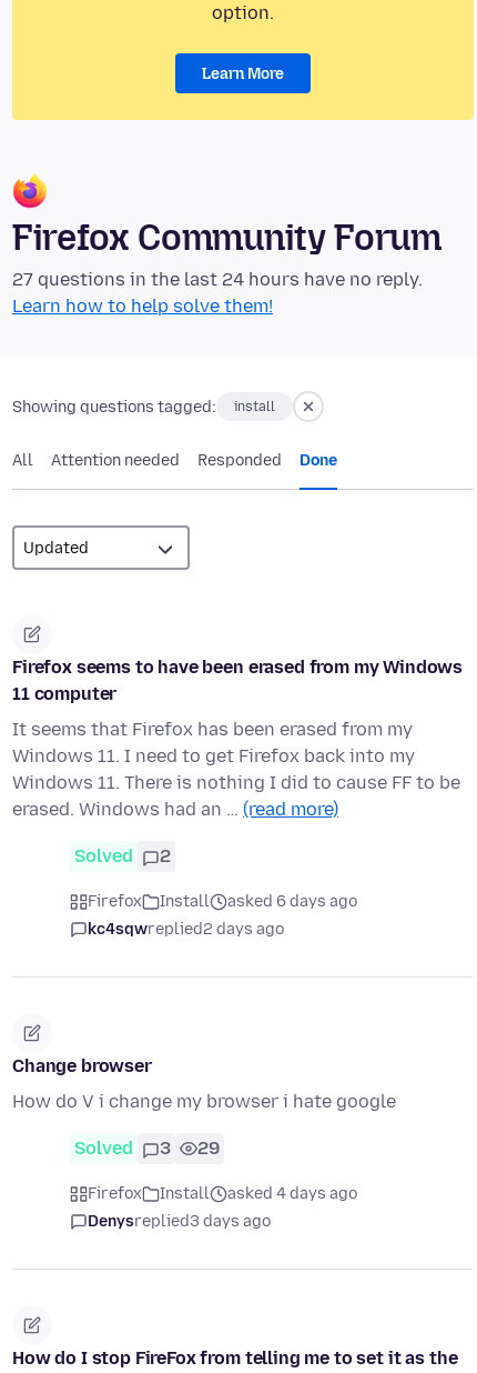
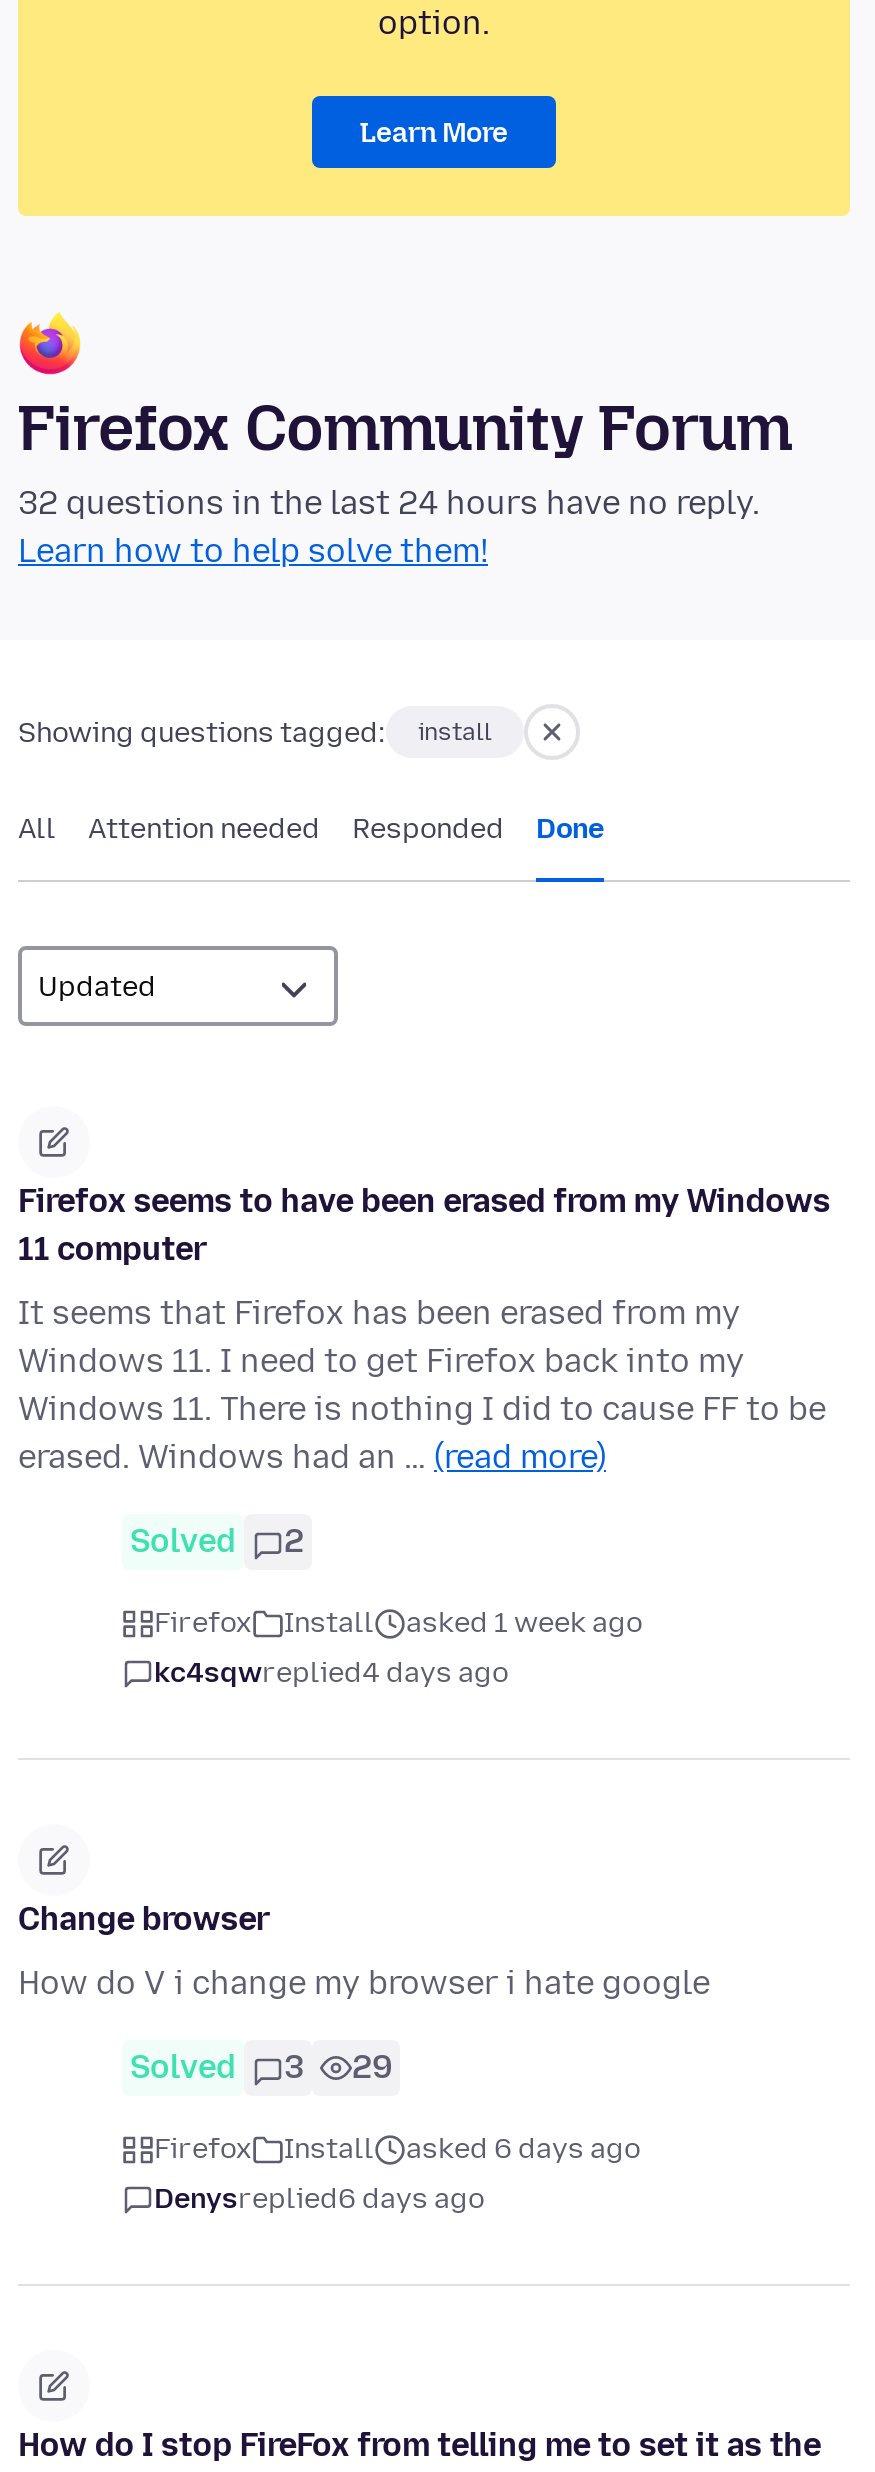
- 27 questions in the last 24 hours have no reply.
+ 32 questions in the last 24 hours have no reply.

moved down: asked 6 days ago

+ asked 1 week ago

- kc4sqwreplied2 days ago
+ kc4sqwreplied4 days ago

- asked 4 days ago

- Denysreplied3 days ago
+ Denysreplied6 days ago
